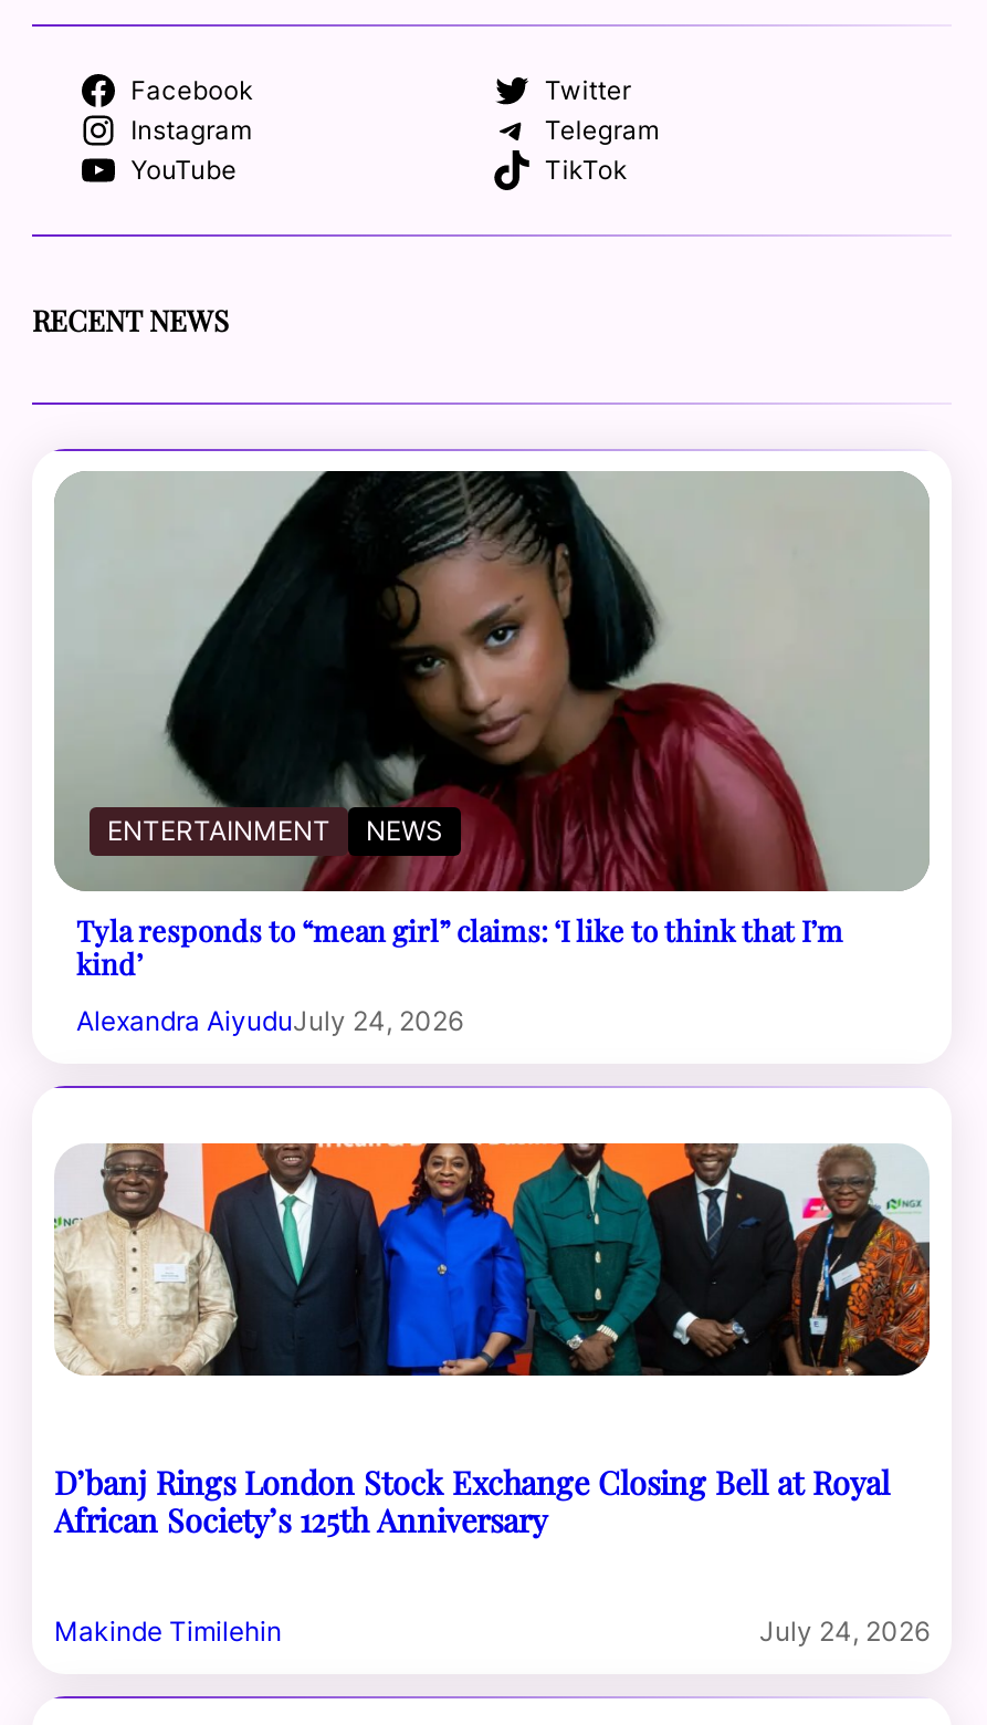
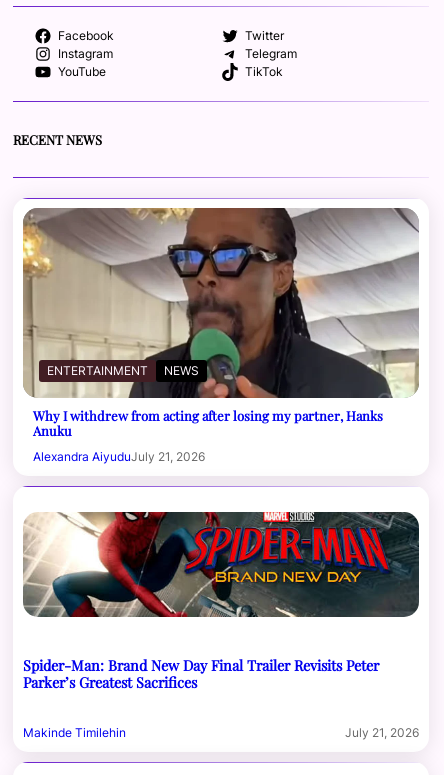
- [image]
- Tyla responds to “mean girl” claims: ‘I like to think that I’m
- kind’
+ [image]
+ Why I withdrew from acting after losing my partner, Hanks
+ Anuku

- Alexandra AiyuduJuly 24, 2026
+ Alexandra AiyuduJuly 21, 2026

- [image]
- D’banj Rings London Stock Exchange Closing Bell at Royal
- African Society’s 125th Anniversary
+ [image]
+ Spider-Man: Brand New Day Final Trailer Revisits Peter
+ Parker’s Greatest Sacrifices

- July 24, 2026
+ July 21, 2026
